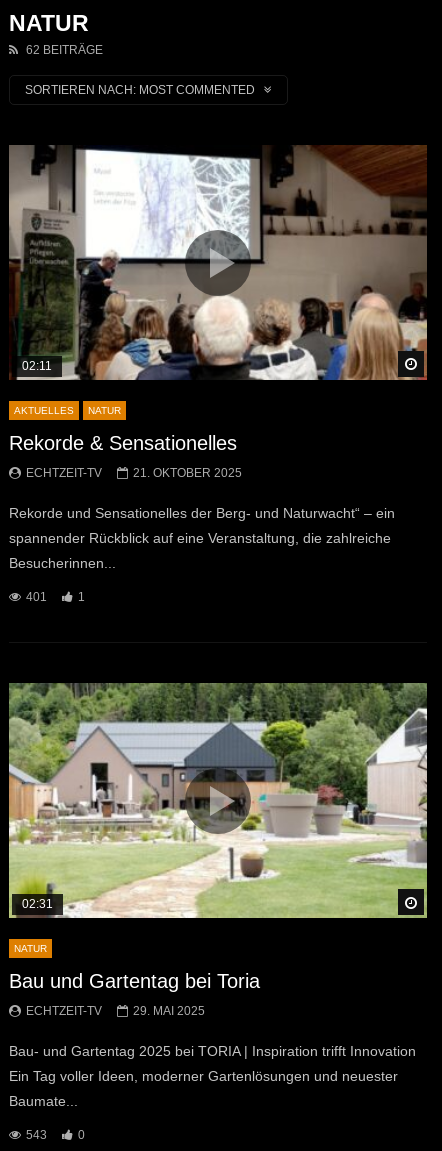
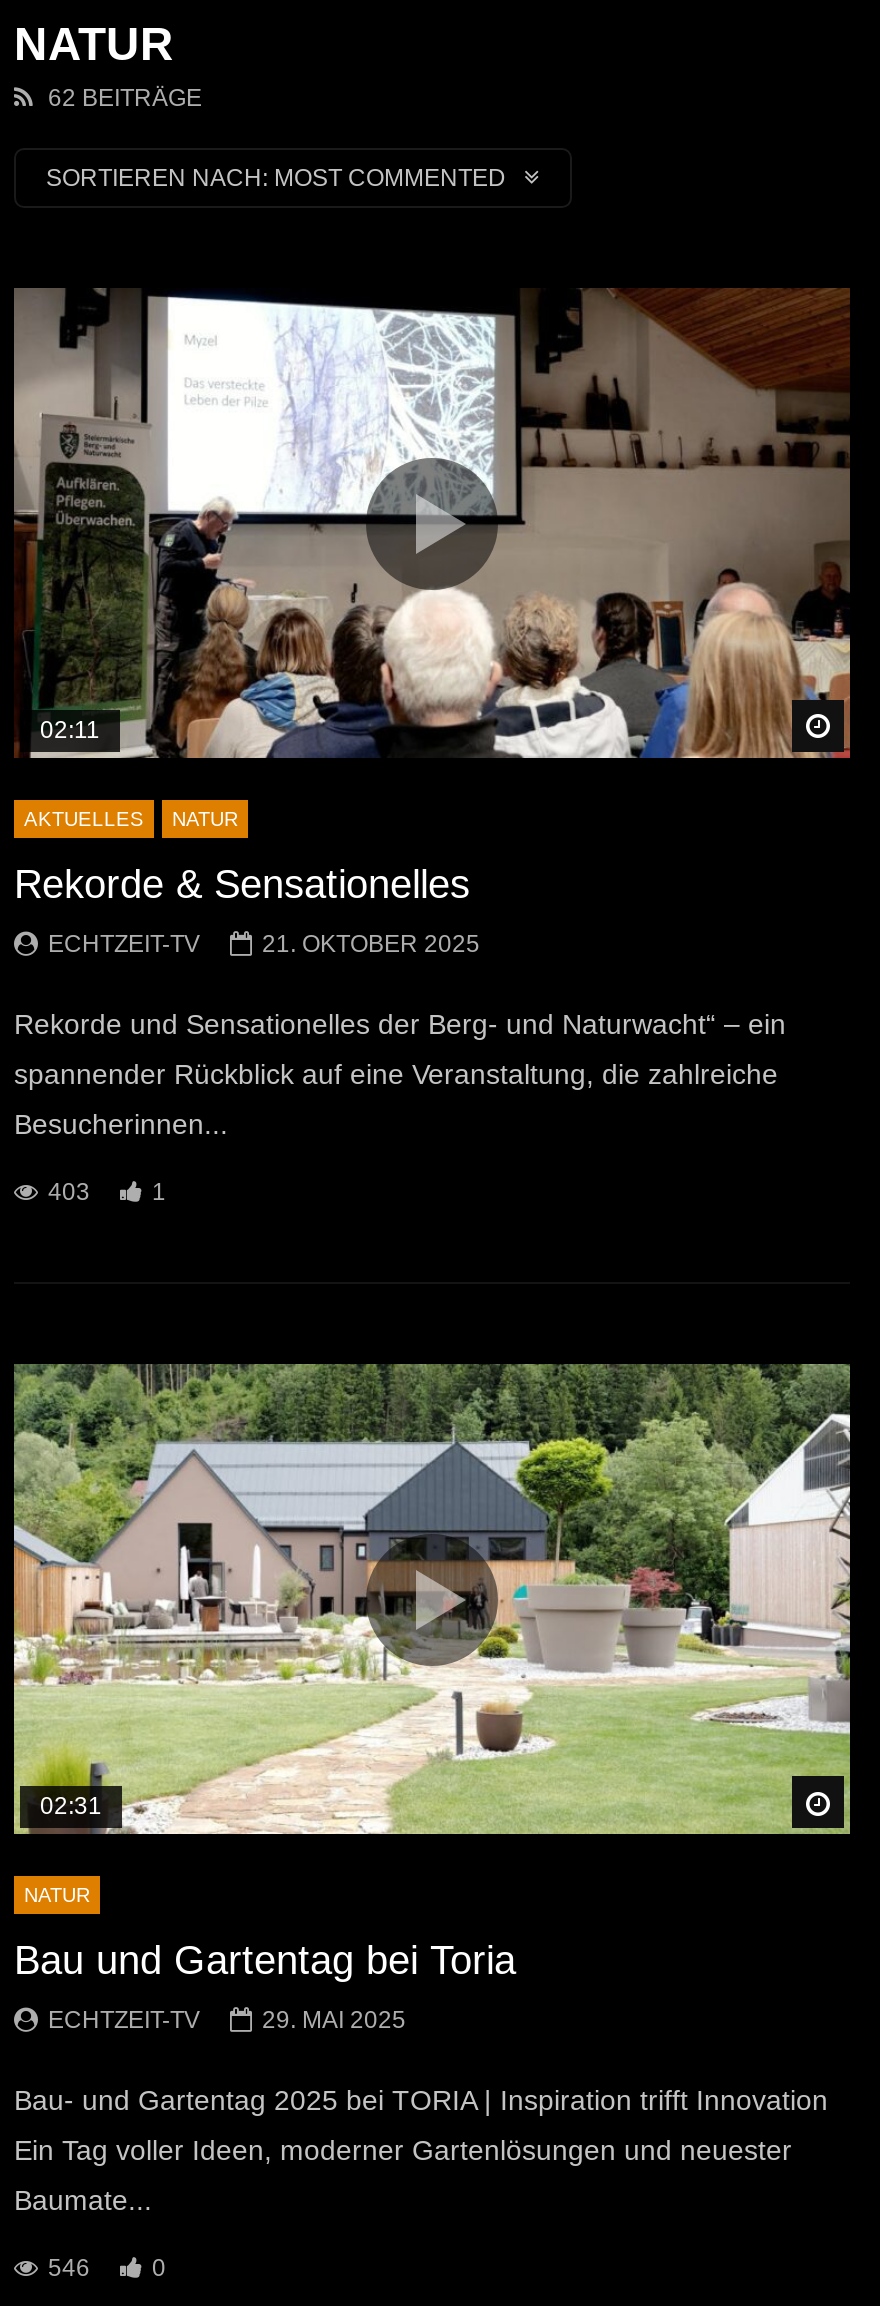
- 401
+ 403

- 543
+ 546
